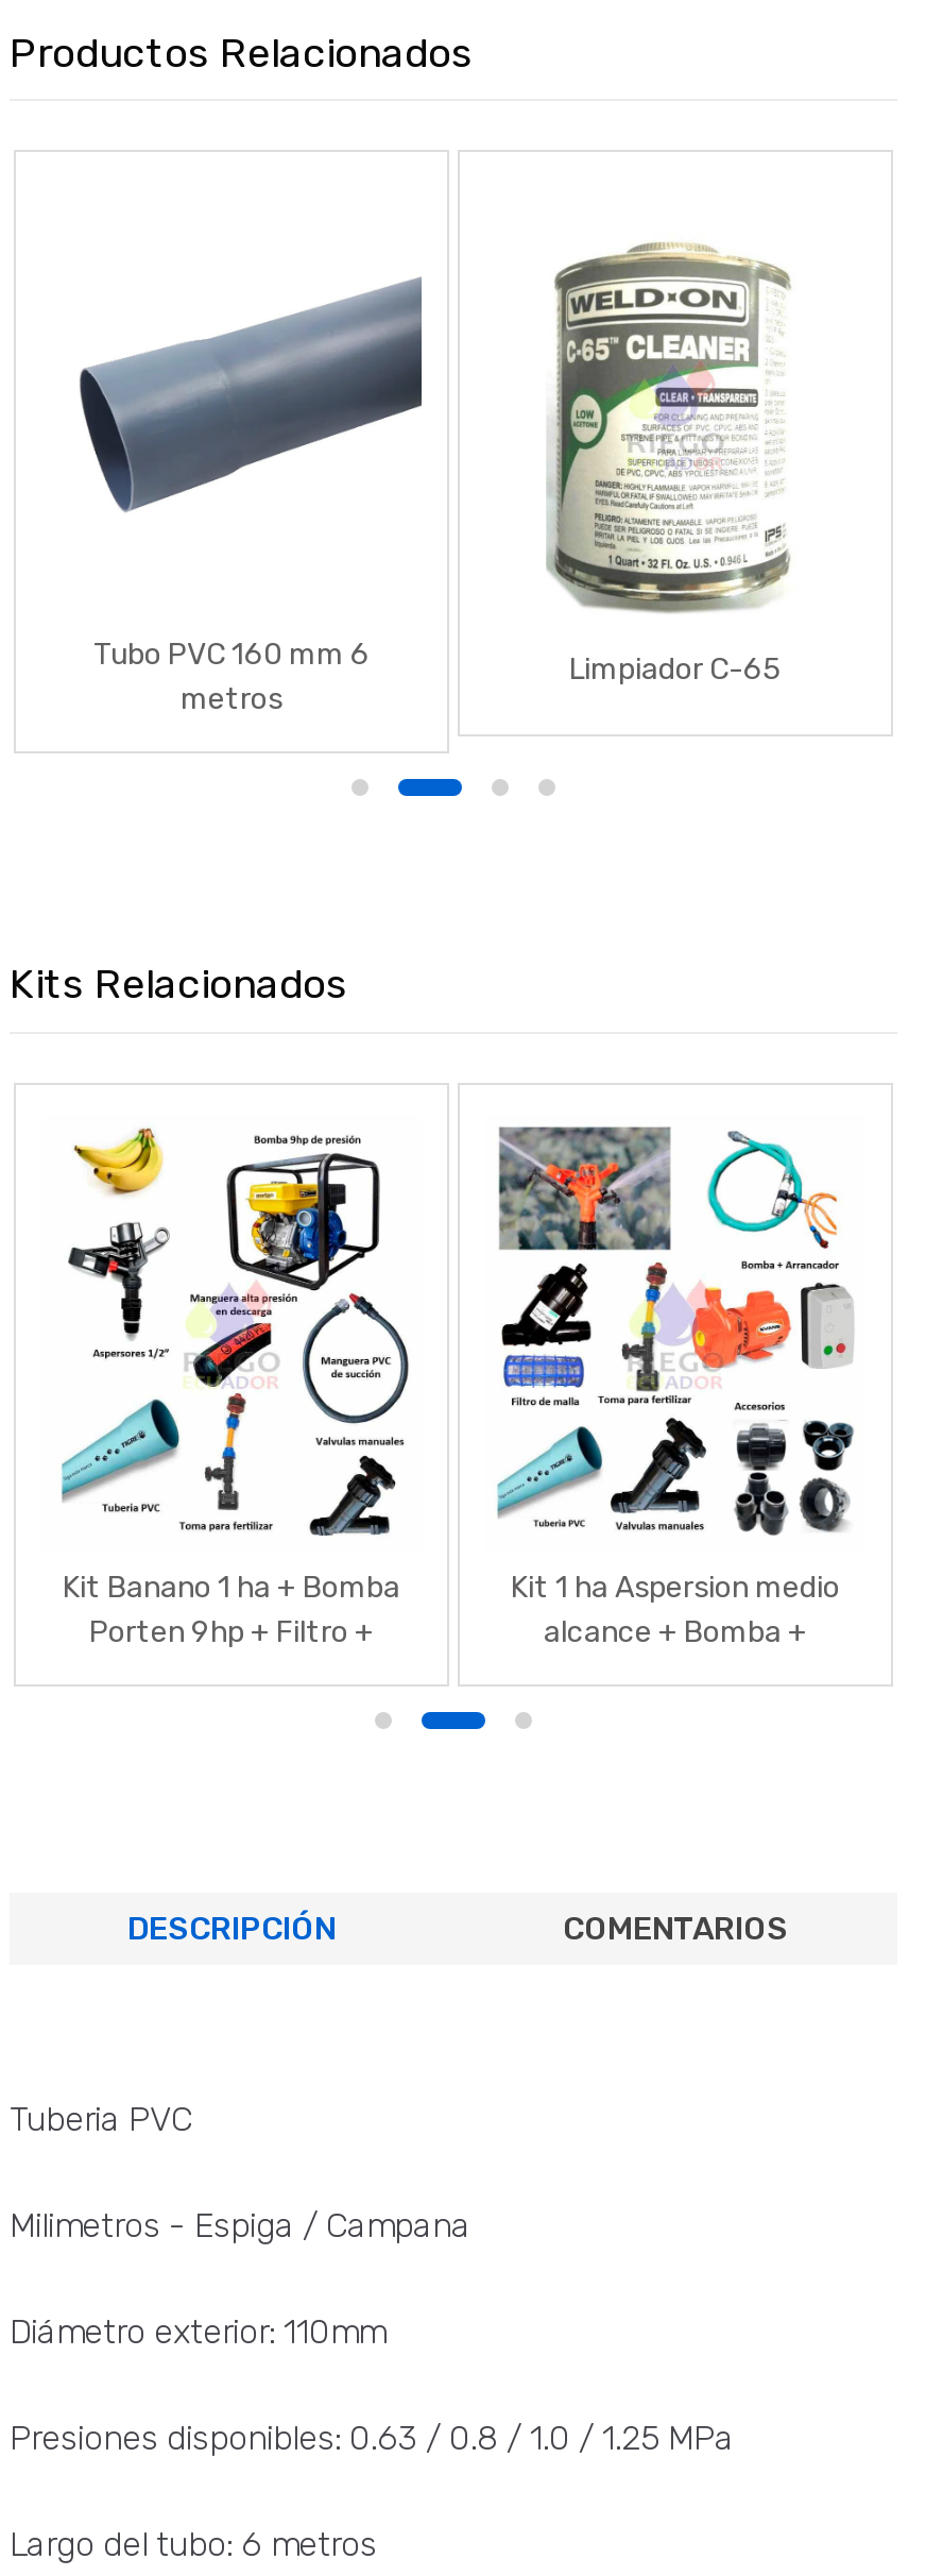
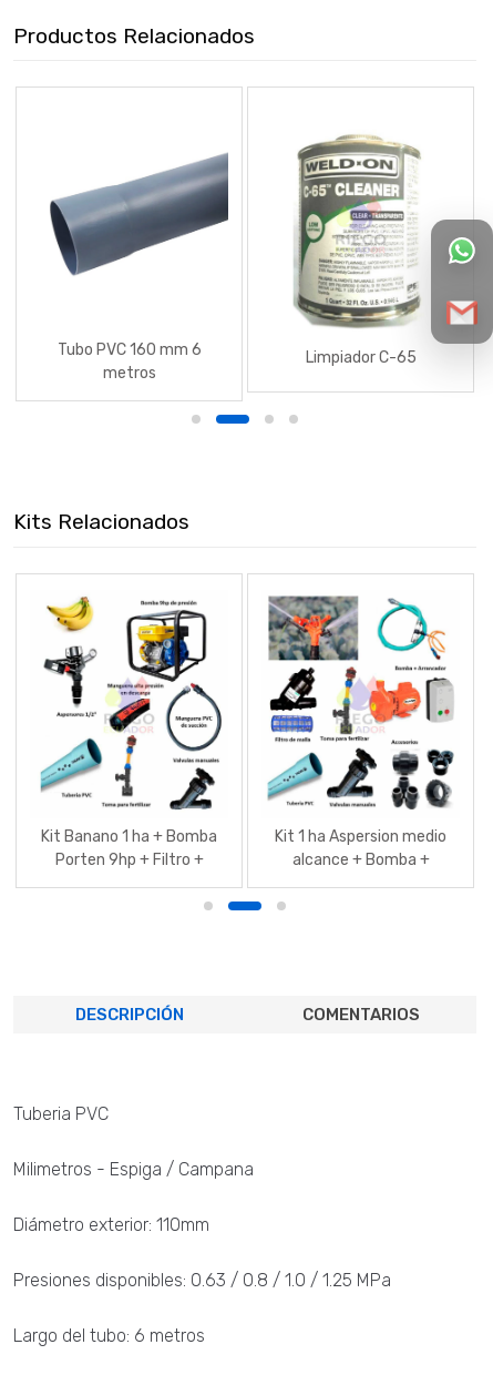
+ [image]
